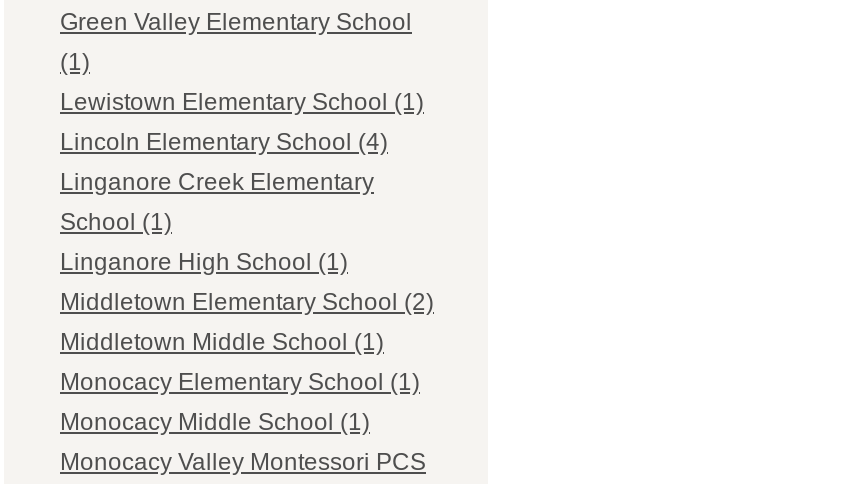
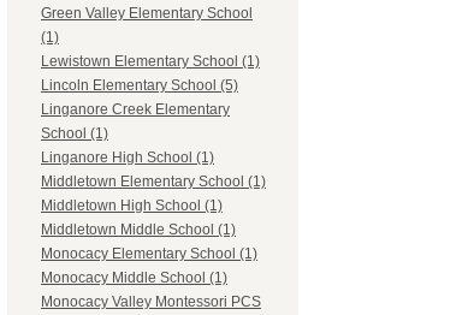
- Lincoln Elementary School (4)
+ Lincoln Elementary School (5)

- Middletown Elementary School (2)
+ Middletown Elementary School (1)
+ Middletown High School (1)
